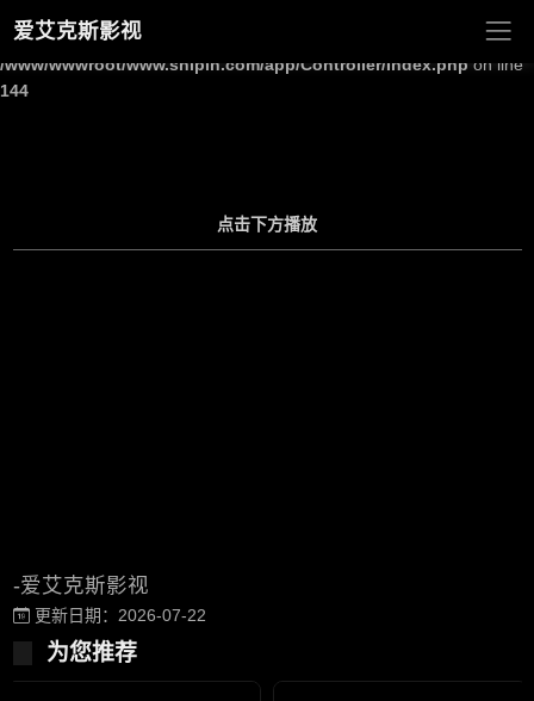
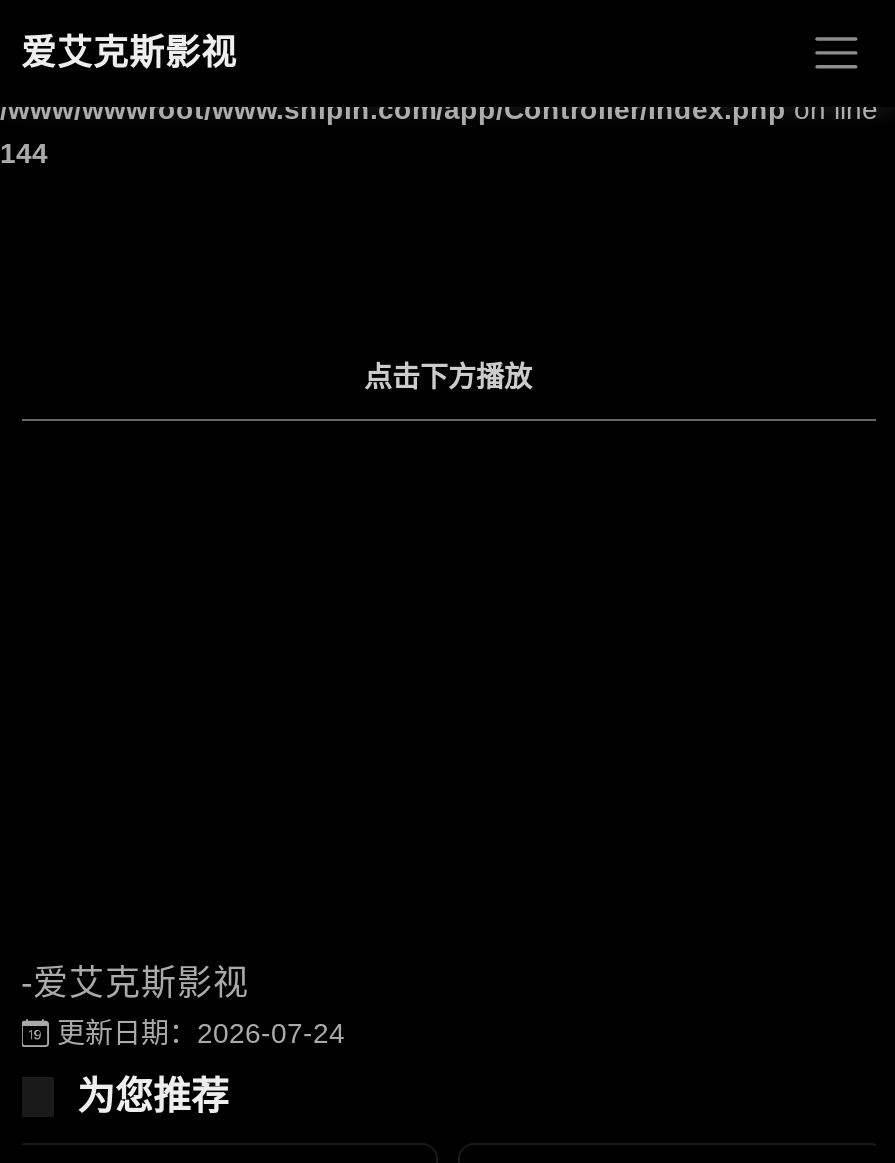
- 更新日期：2026-07-22
+ 更新日期：2026-07-24
